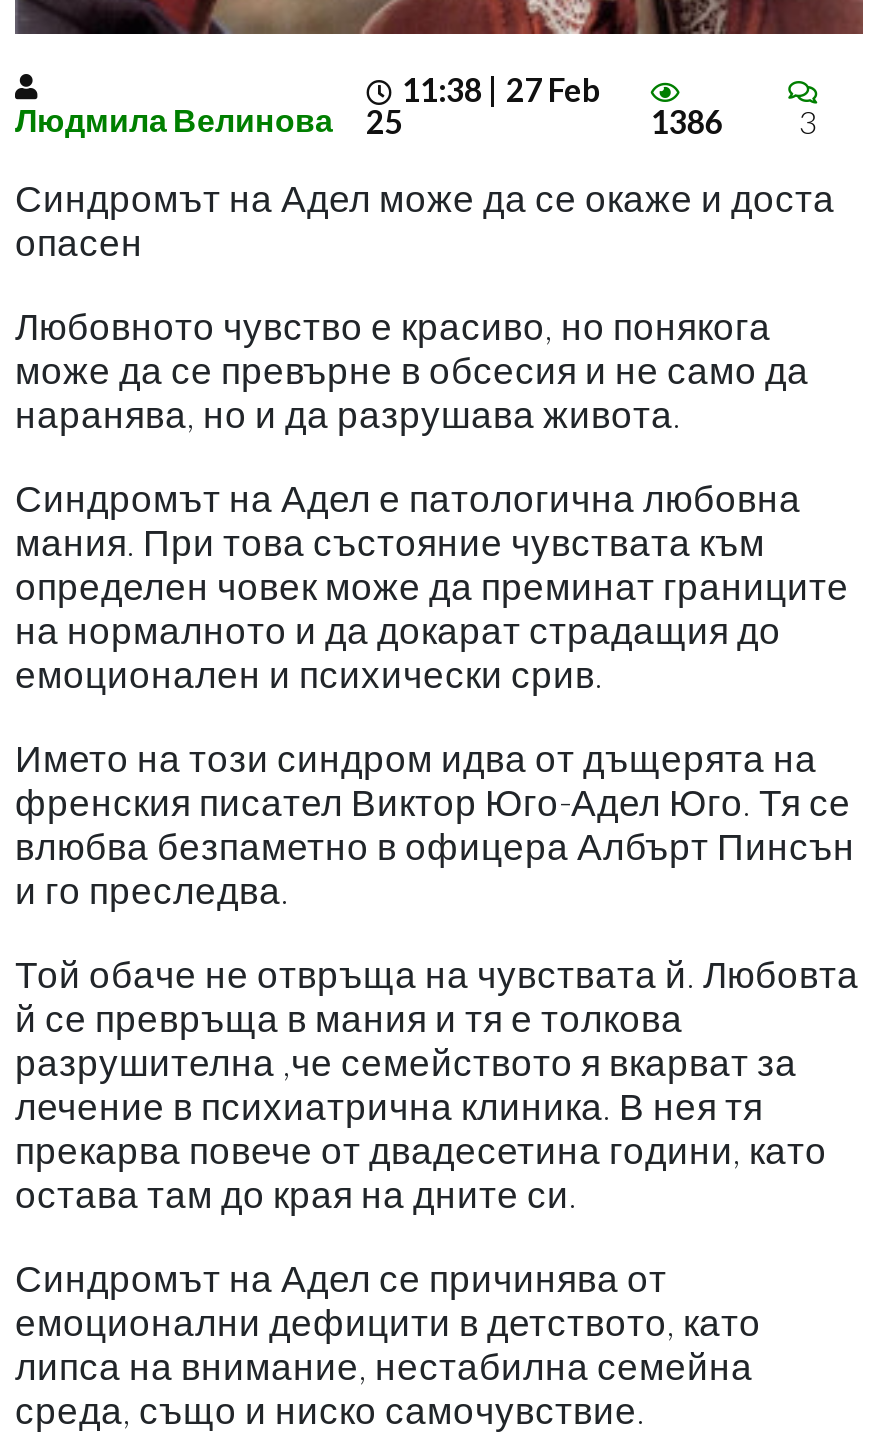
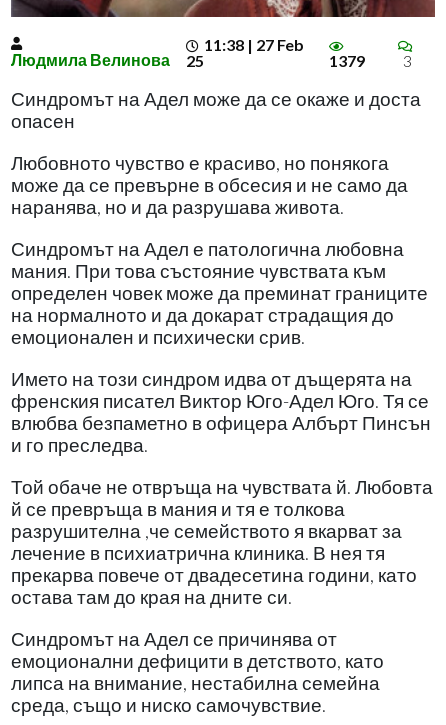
- 1386 3
+ 1379 3
